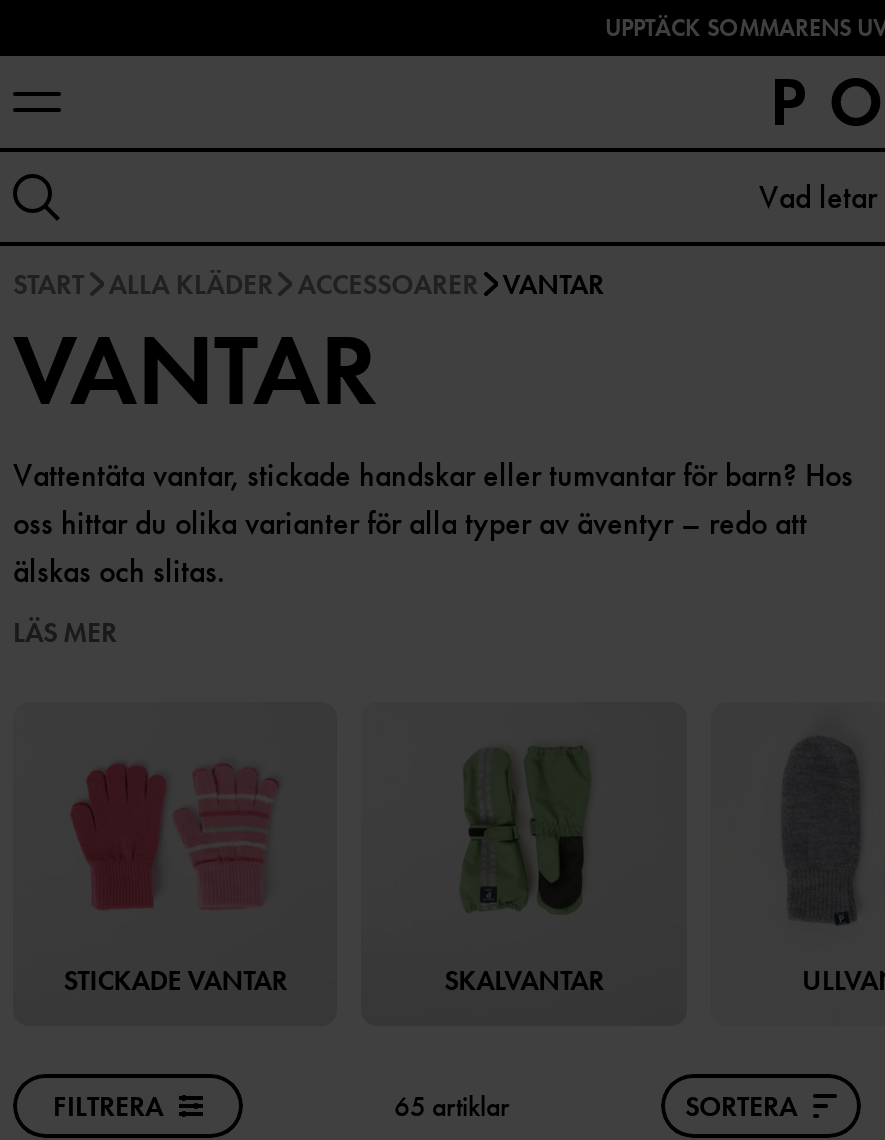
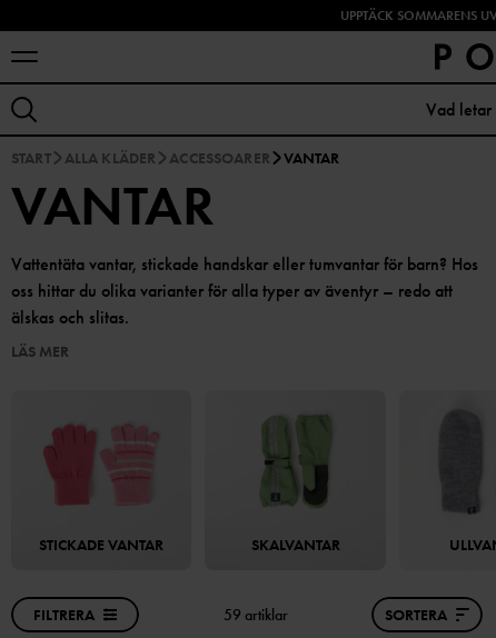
- 65 artiklar
+ 59 artiklar
